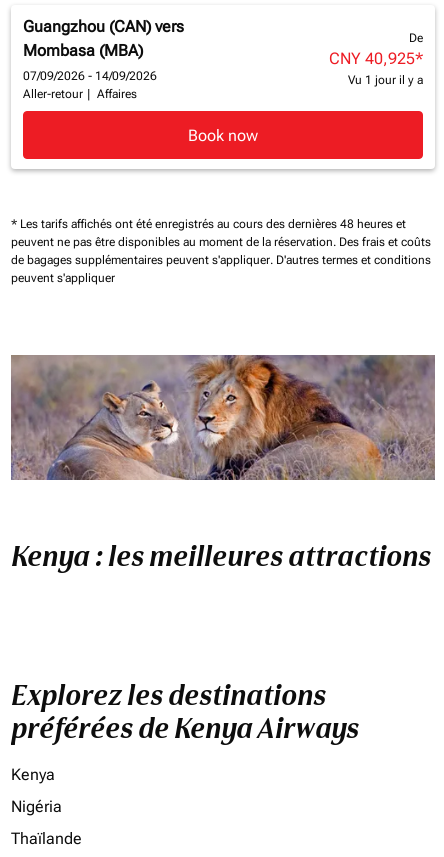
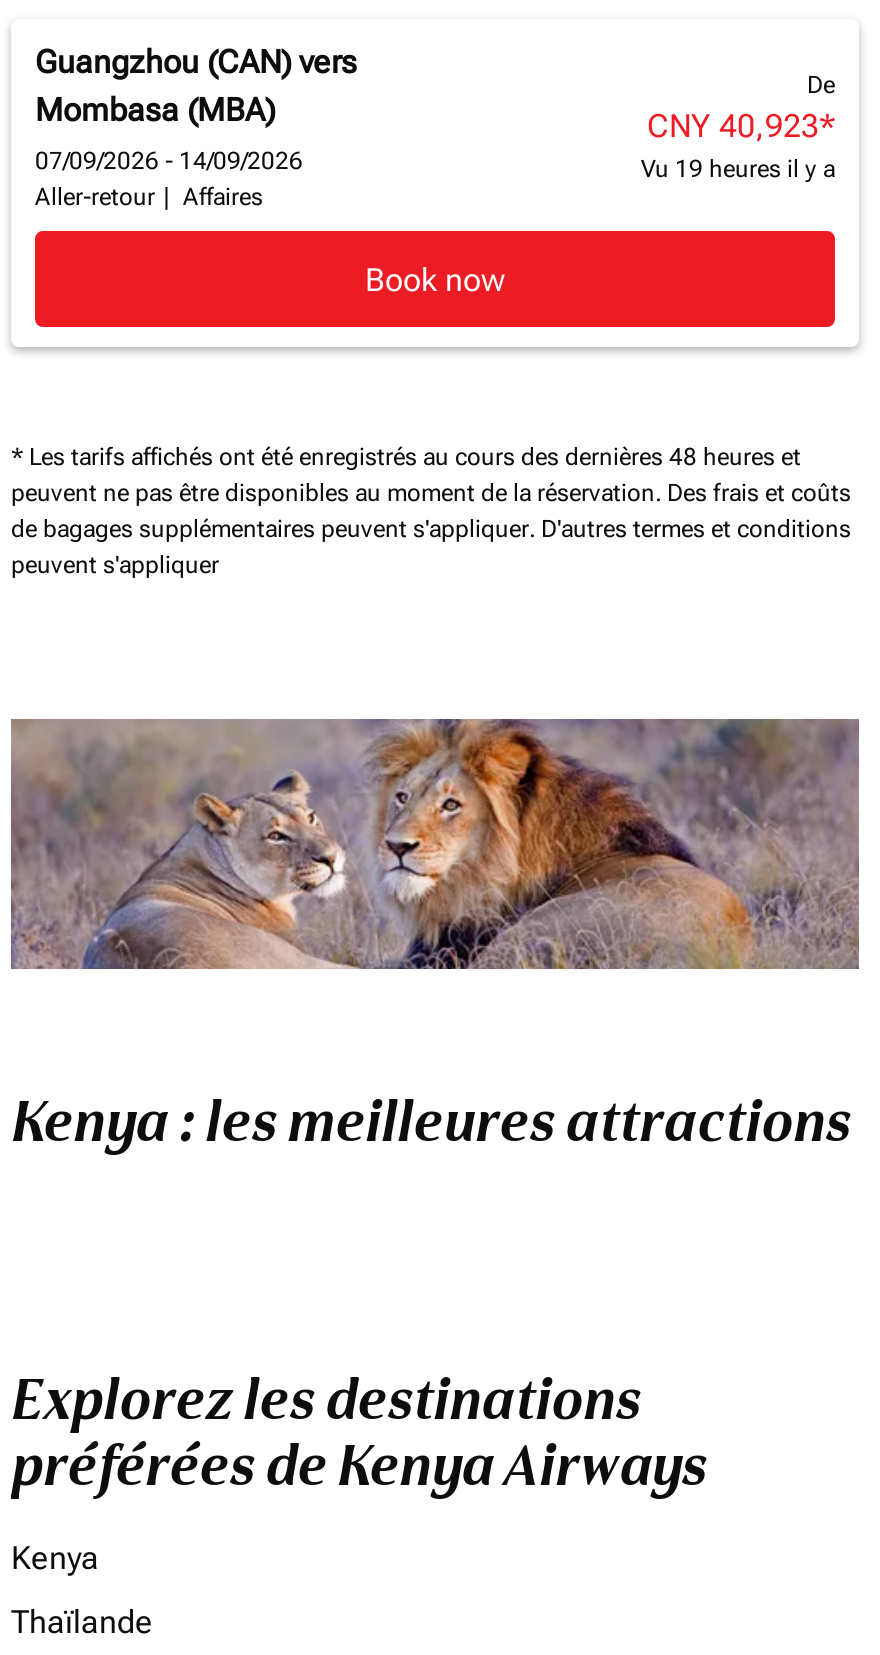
- CNY 40,925*
+ CNY 40,923*

- Vu 1 jour il y a
+ Vu 19 heures il y a

- Nigéria
